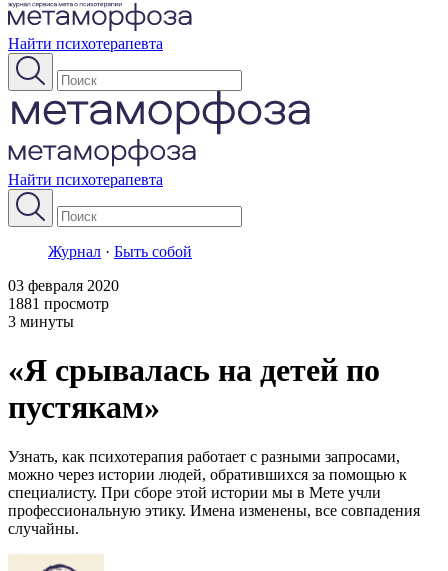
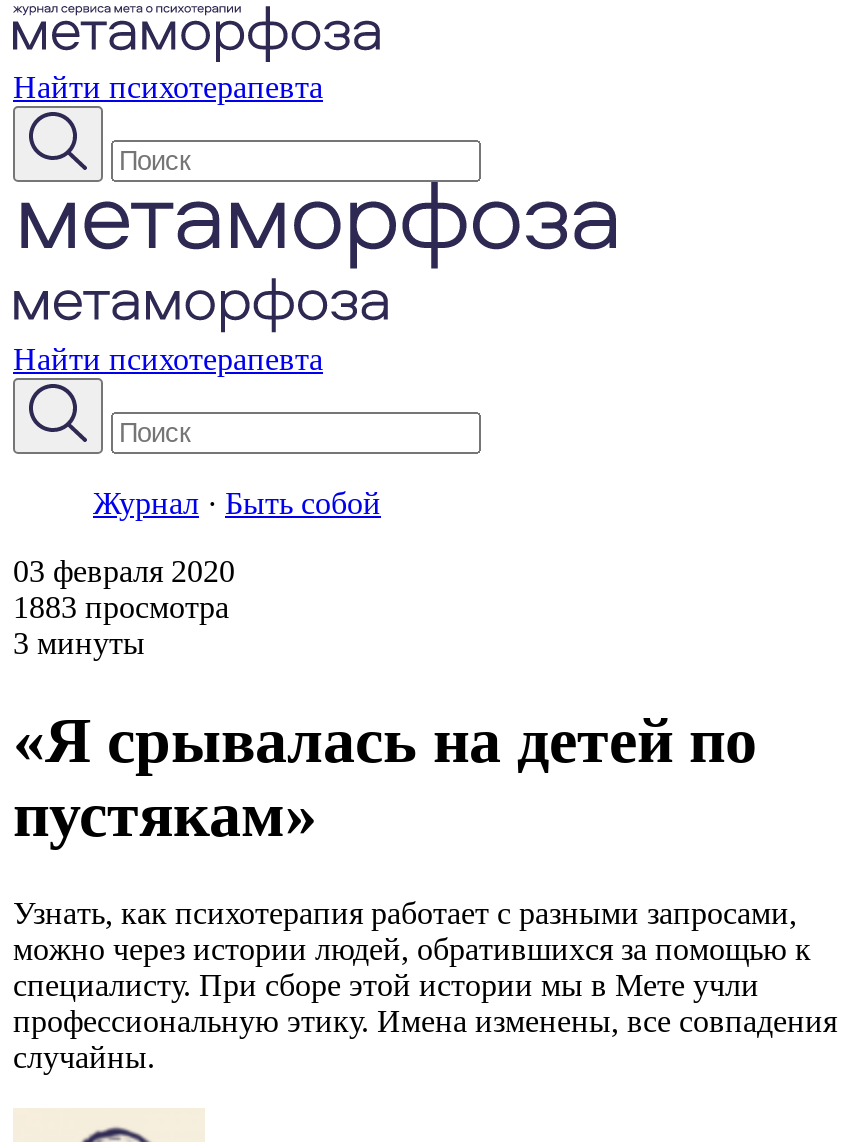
- 1881 просмотр
+ 1883 просмотра
